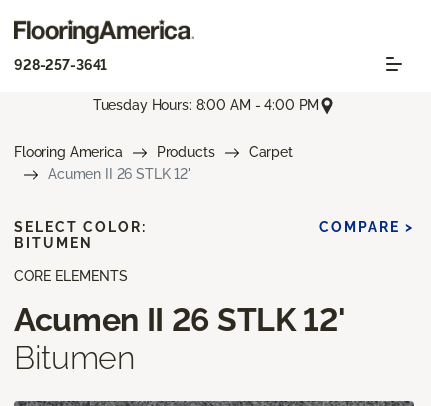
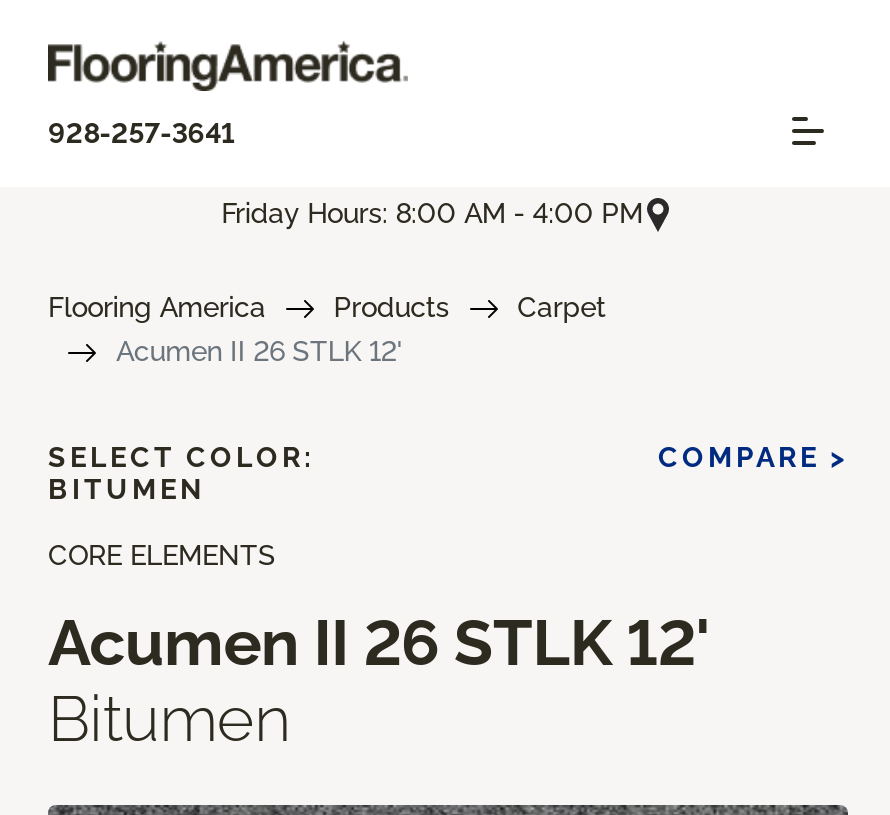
- Tuesday Hours: 8:00 AM - 4:00 PM
+ Friday Hours: 8:00 AM - 4:00 PM
